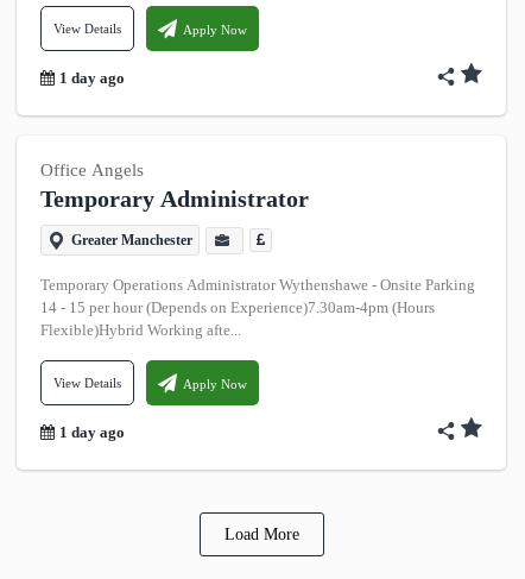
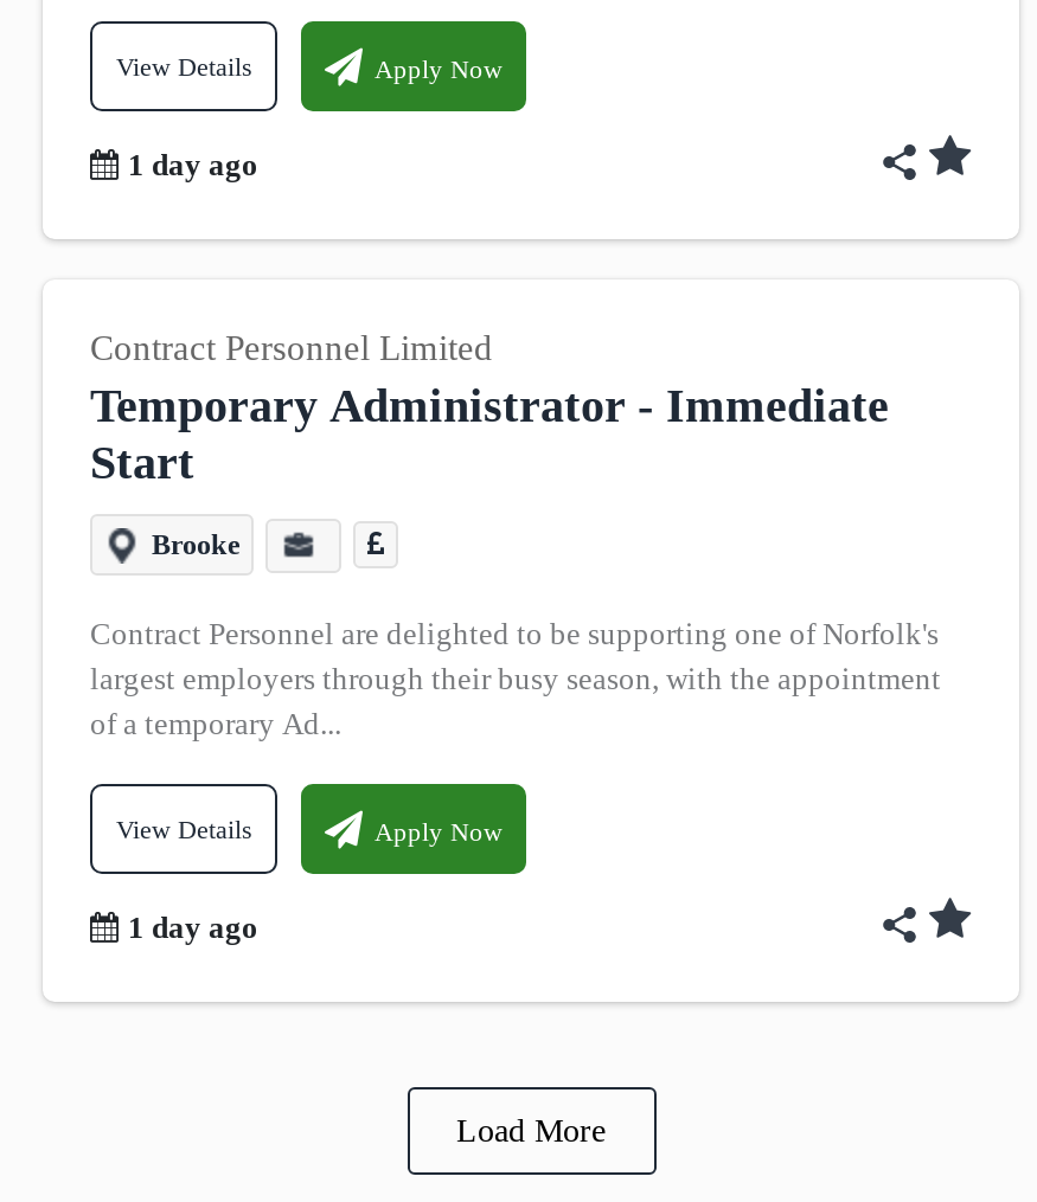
- Office Angels
- Temporary Administrator
+ Contract Personnel Limited
+ Temporary Administrator - Immediate
+ Start

- Greater Manchester
+ Brooke

- Temporary Operations Administrator Wythenshawe - Onsite Parking
- 14 - 15 per hour (Depends on Experience)7.30am-4pm (Hours
- Flexible)Hybrid Working afte...
+ Contract Personnel are delighted to be supporting one of Norfolk's
+ largest employers through their busy season, with the appointment
+ of a temporary Ad...
